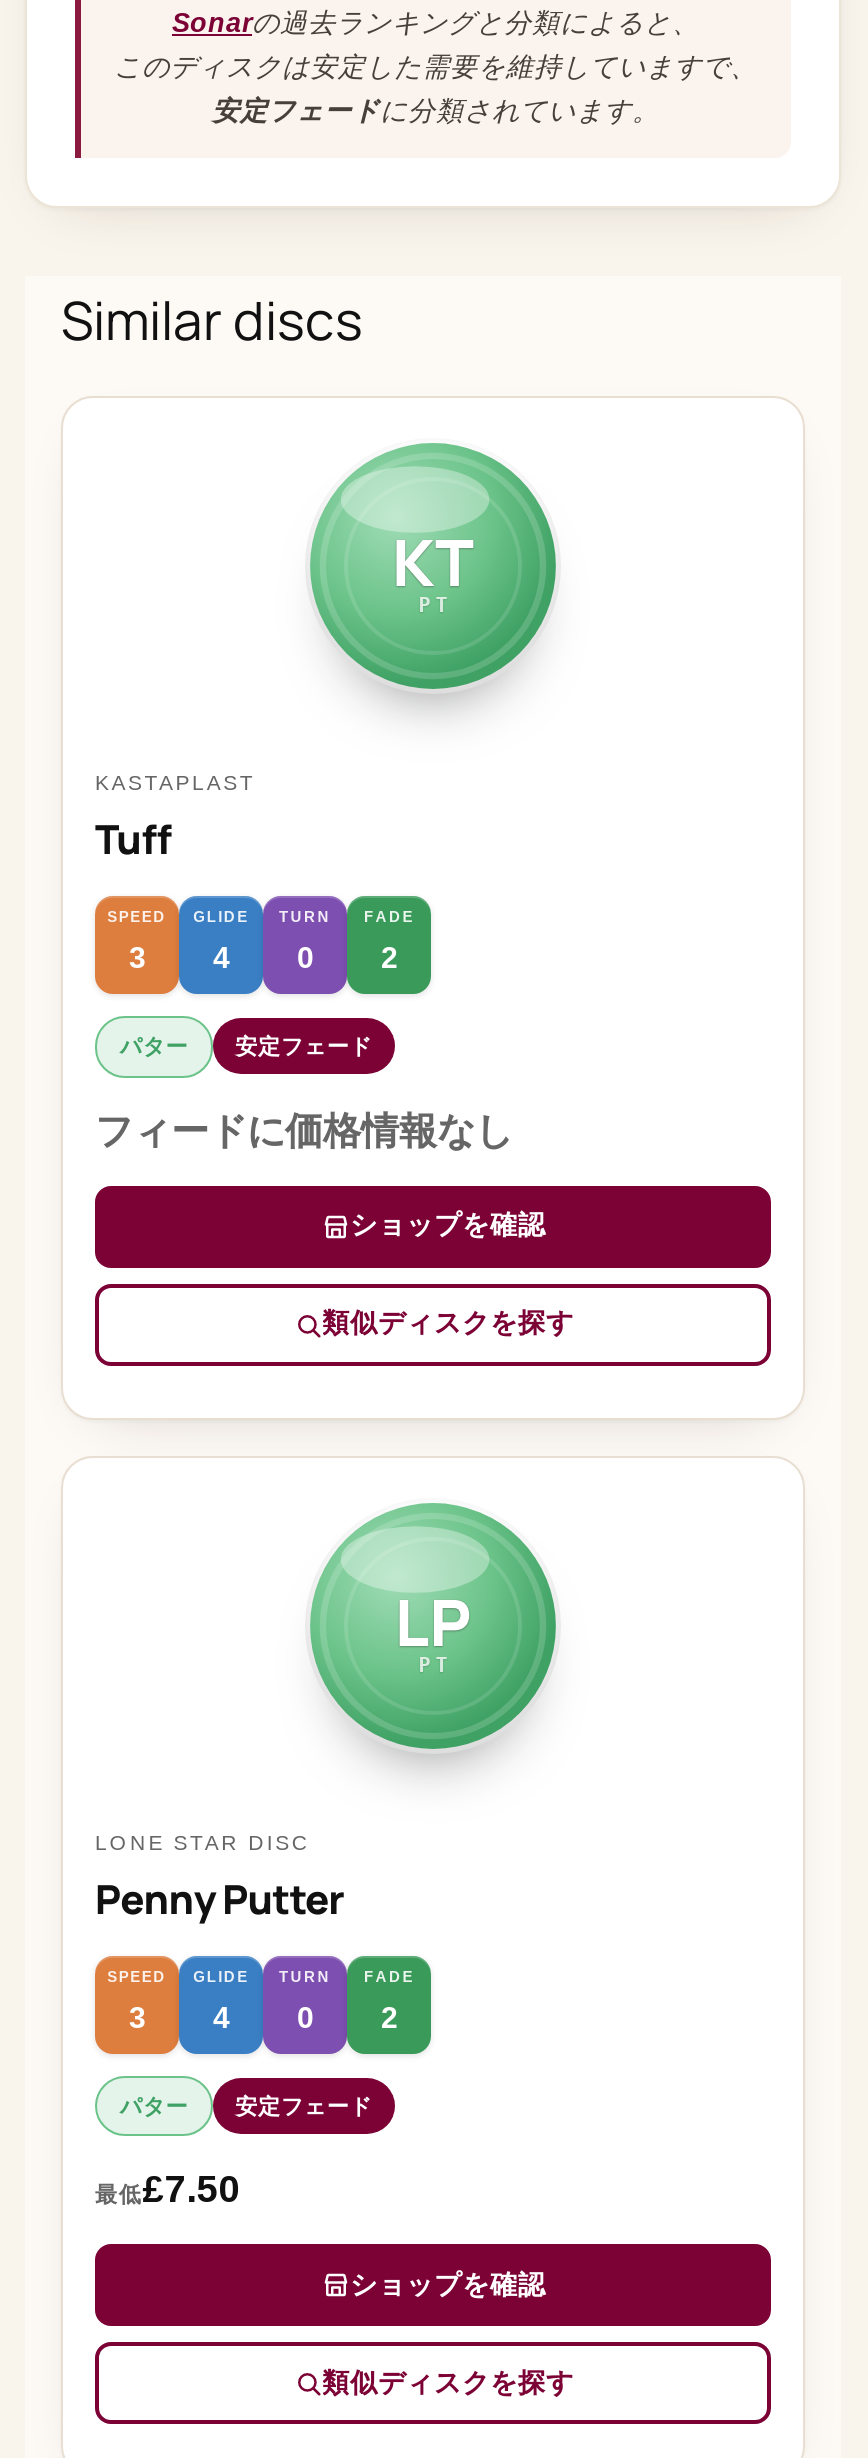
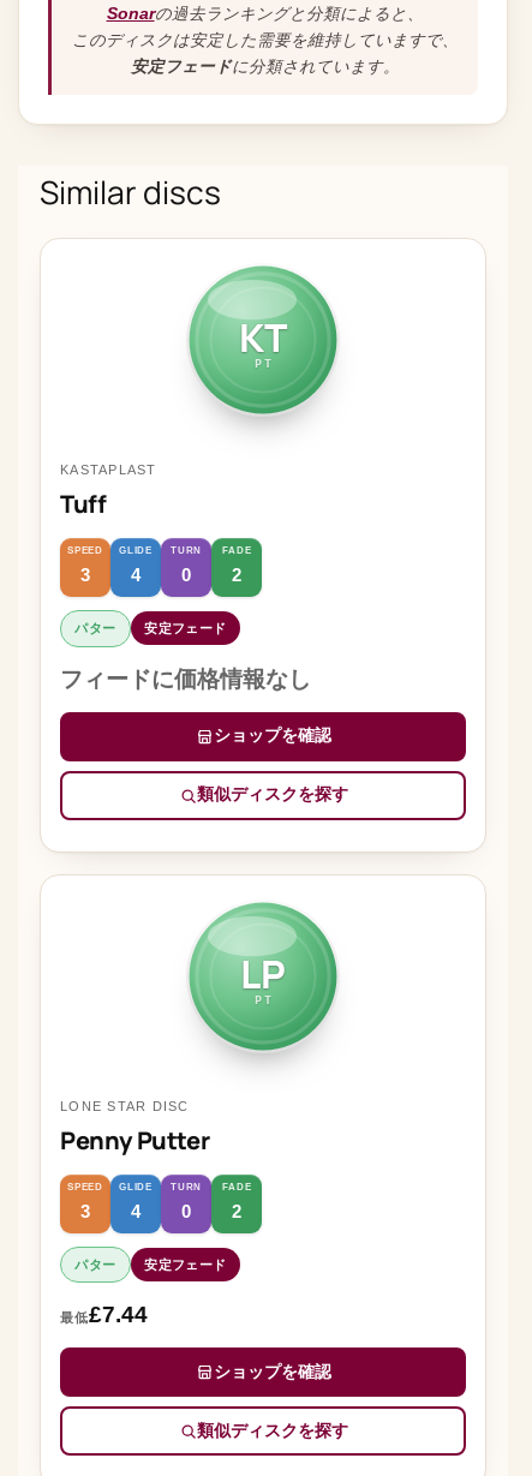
- 最低£7.50
+ 最低£7.44
